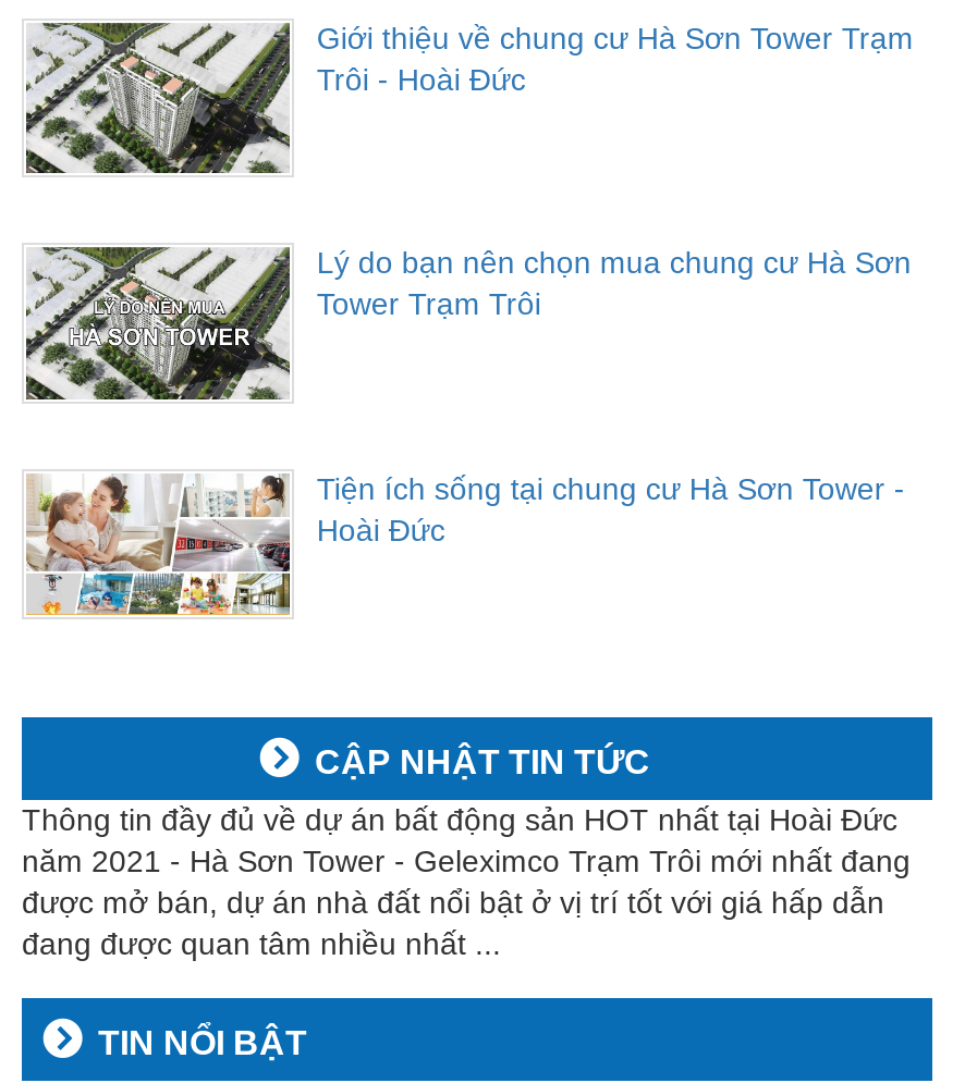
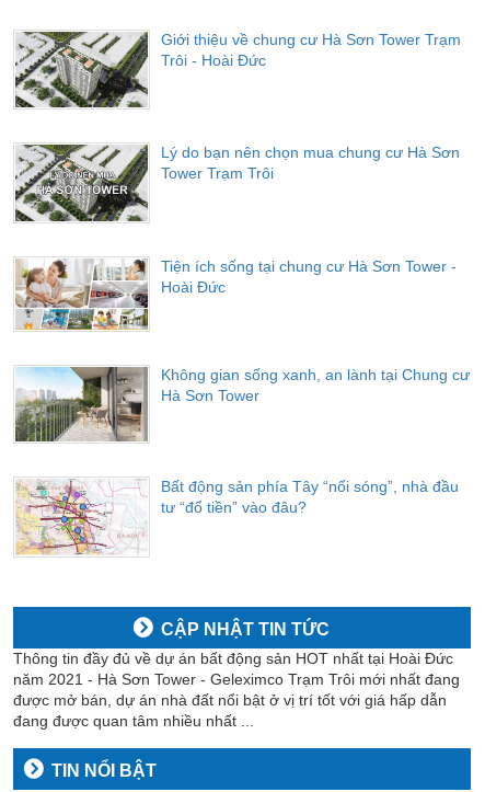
+ [image]
+ Không gian sống xanh, an lành tại Chung cư
+ Hà Sơn Tower

+ [image]
+ Bất động sản phía Tây “nổi sóng”, nhà đầu
+ tư “đổ tiền” vào đâu?
